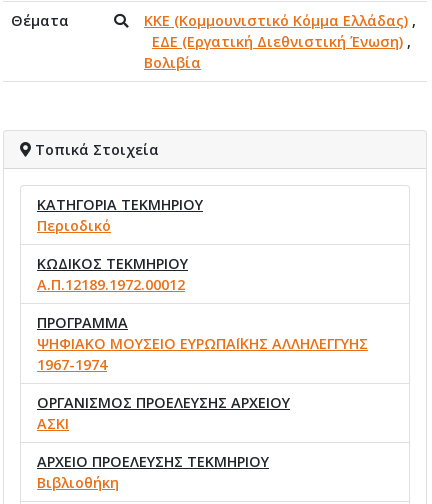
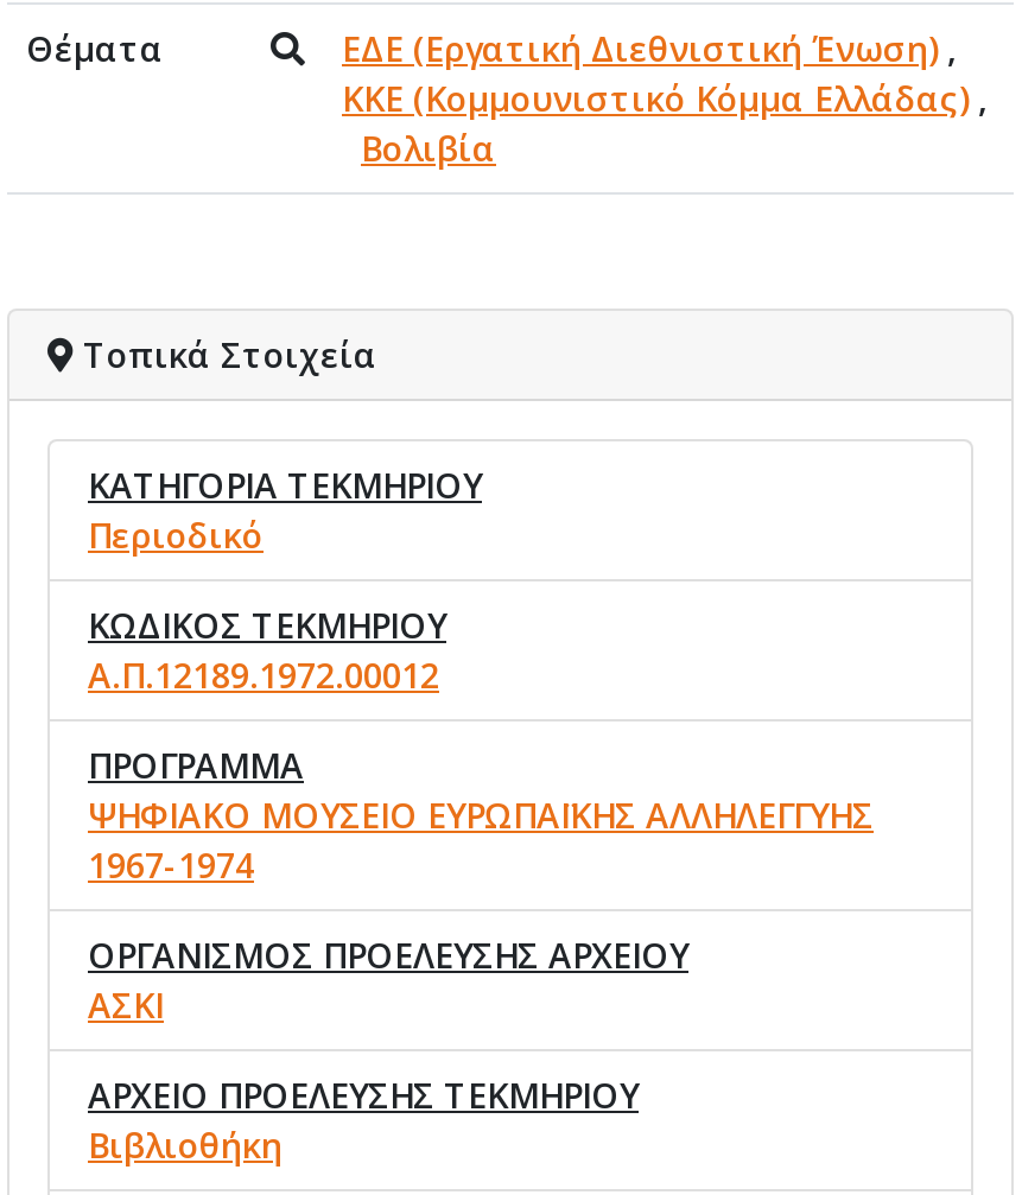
moved down: ΚΚΕ (Κομμουνιστικό Κόμμα Ελλάδας),

moved up: ΕΔΕ (Εργατική Διεθνιστική Ένωση),
